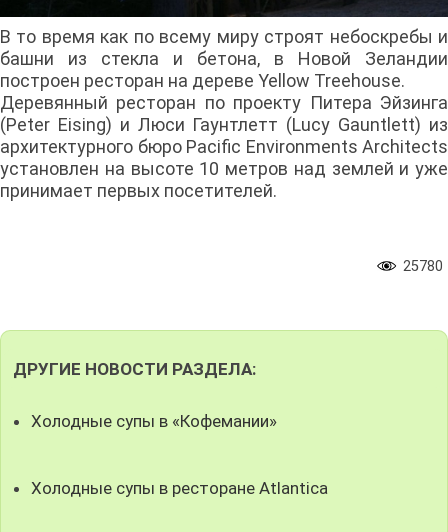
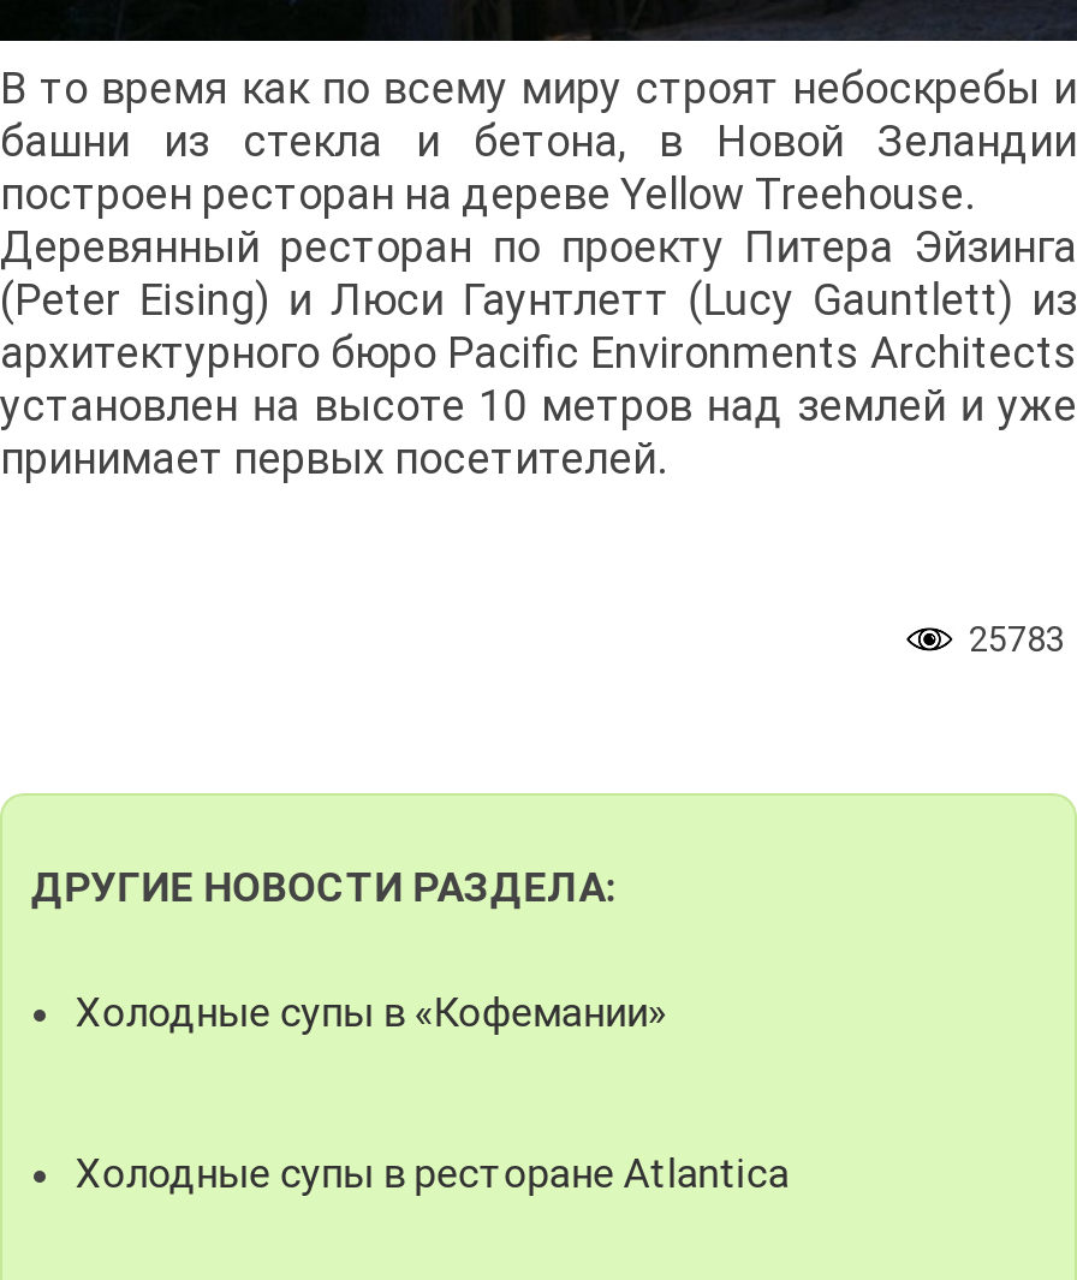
- 25780
+ 25783
